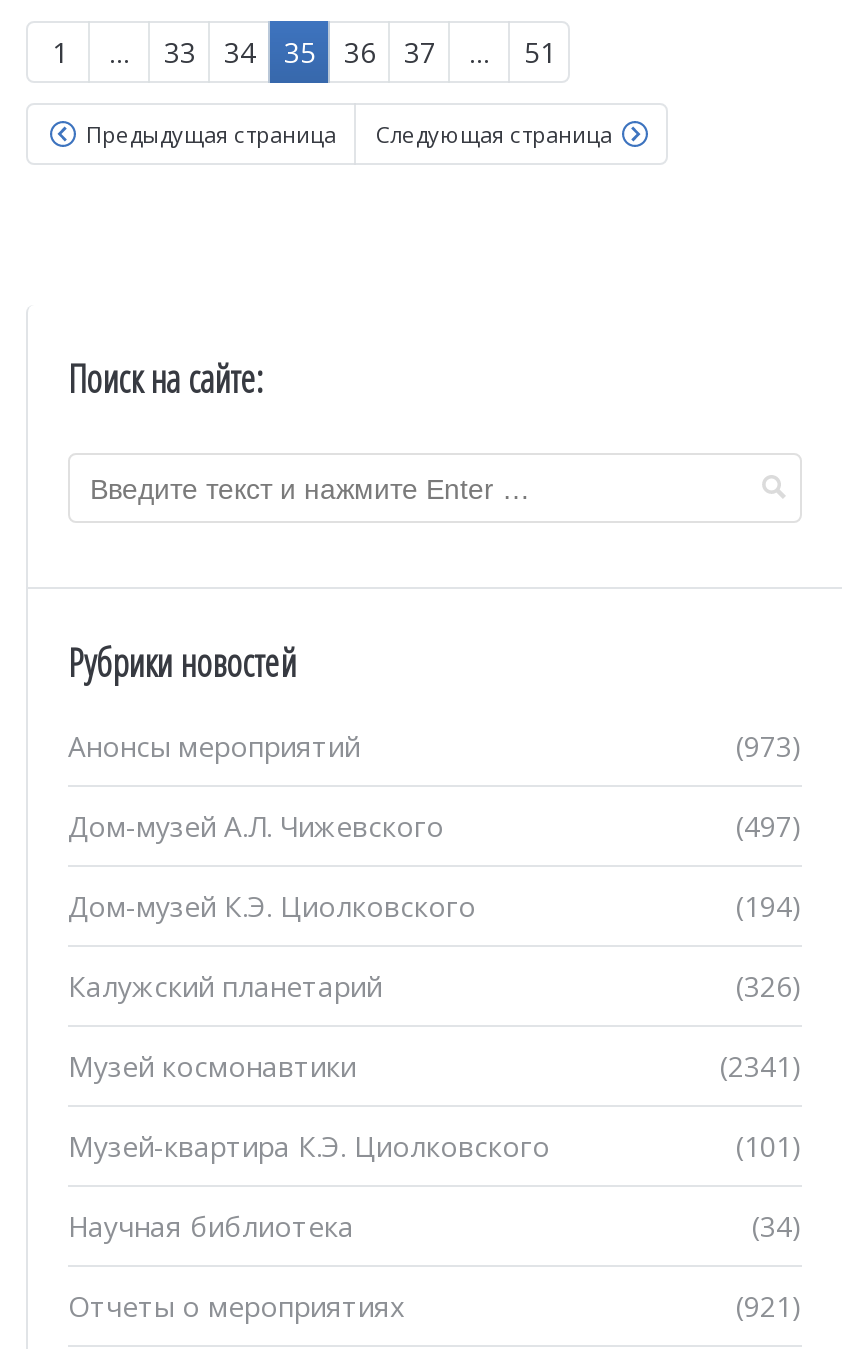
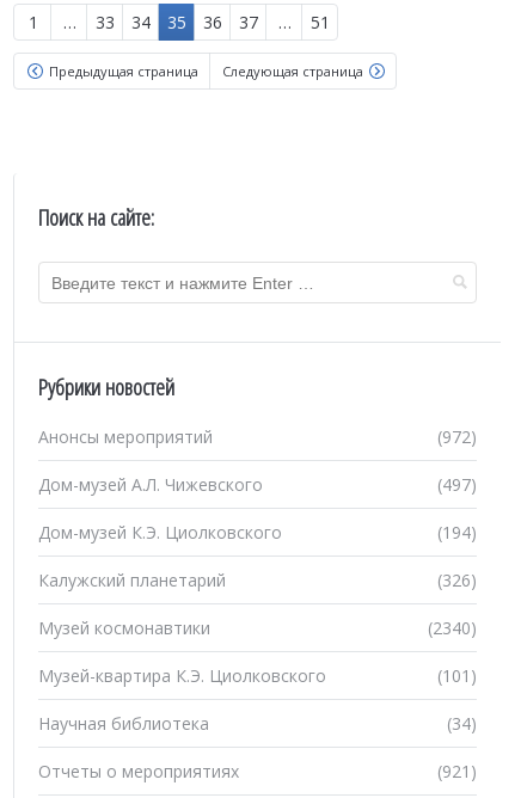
- (973)
+ (972)

- (2341)
+ (2340)
